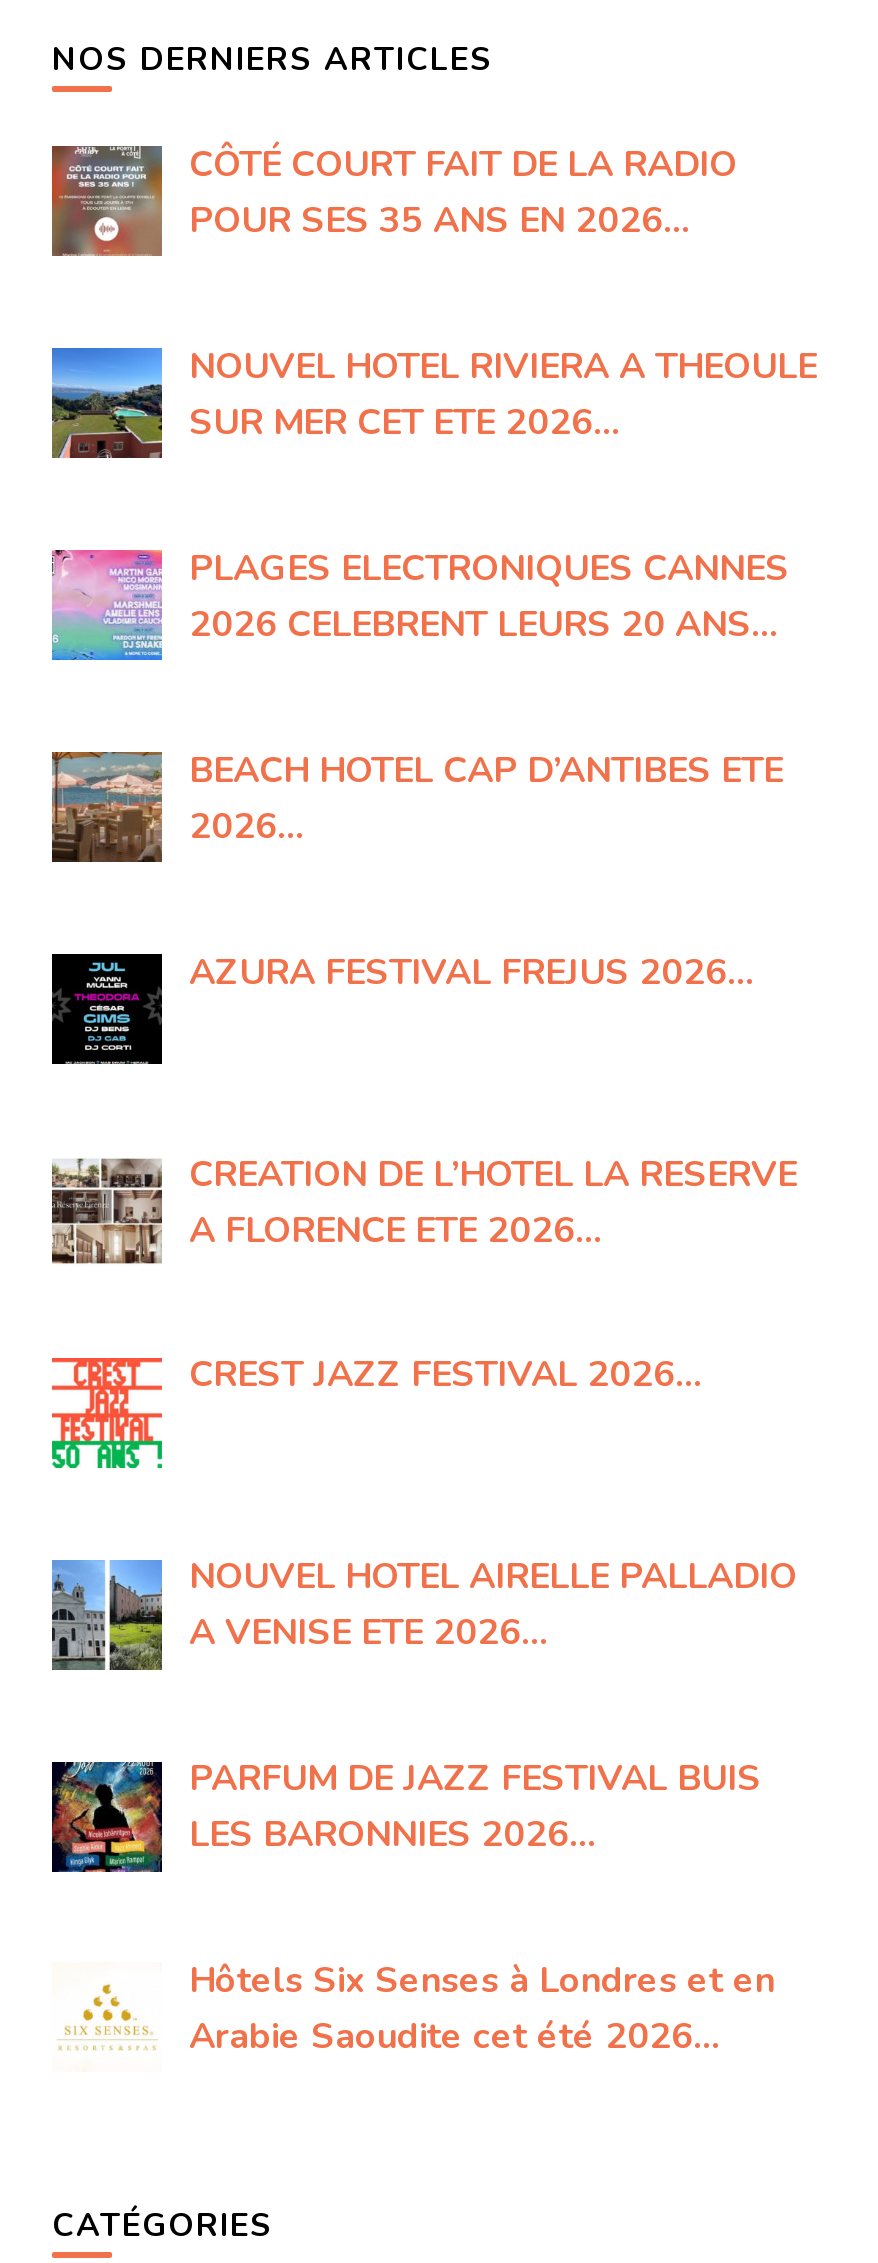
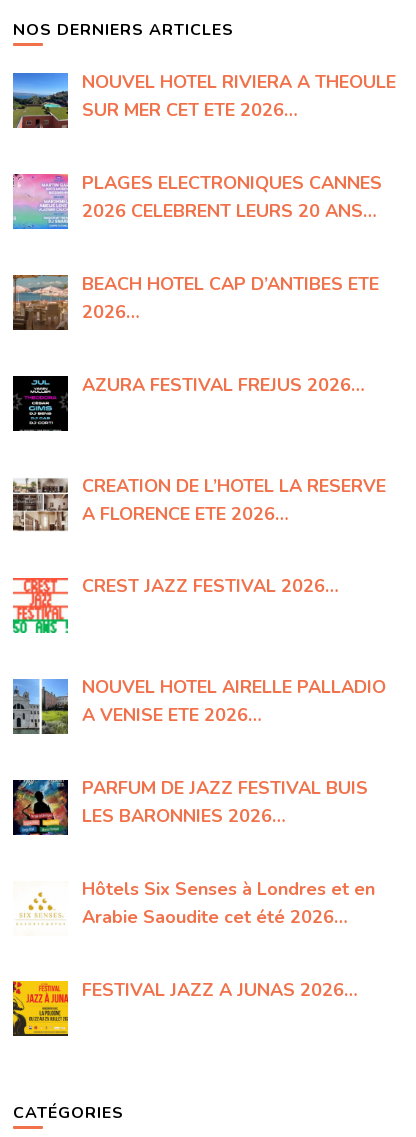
- [image]
- CÔTÉ COURT FAIT DE LA RADIO
- POUR SES 35 ANS EN 2026…

moved up: [image] | NOUVEL HOTEL RIVIERA A THEOULE | SUR MER CET ETE 2026… | ... | Hôtels Six Senses à Londres et en | Arabie Saoudite cet été 2026…

+ [image]
+ FESTIVAL JAZZ A JUNAS 2026…
